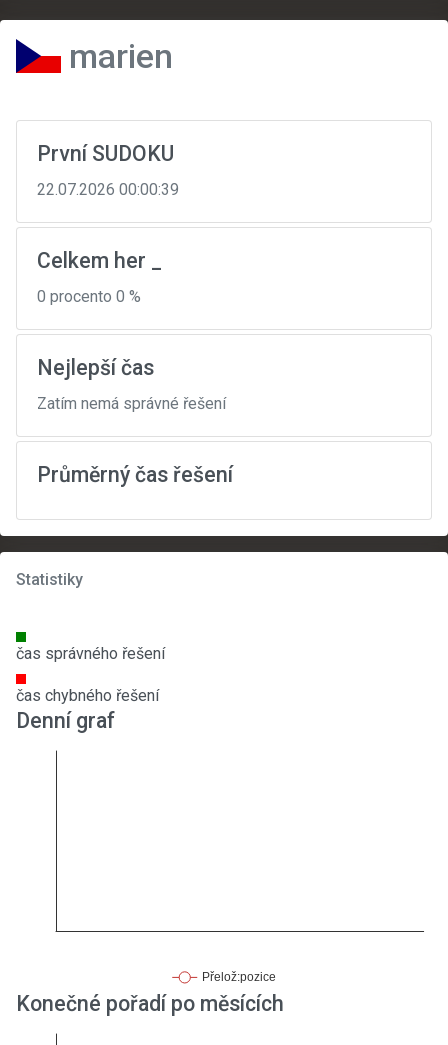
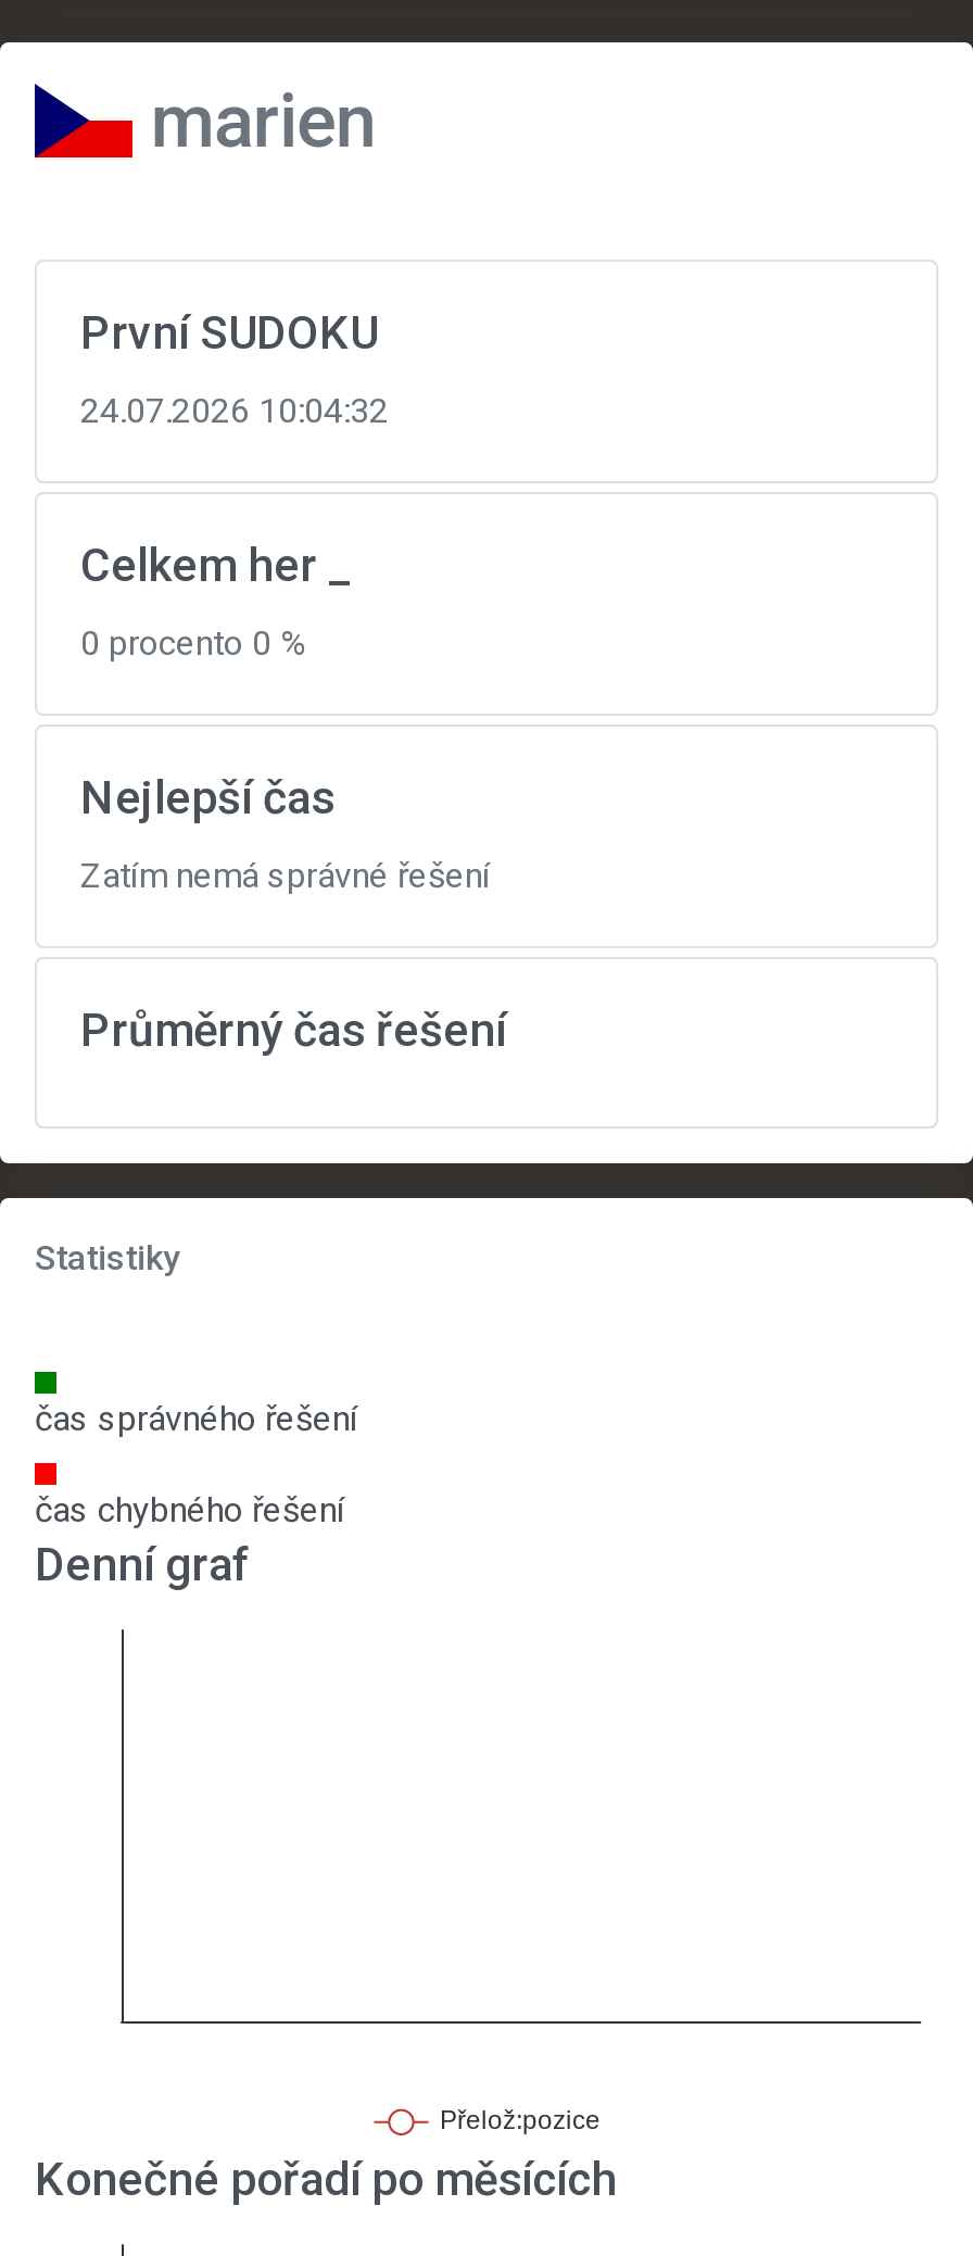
- 22.07.2026 00:00:39
+ 24.07.2026 10:04:32
